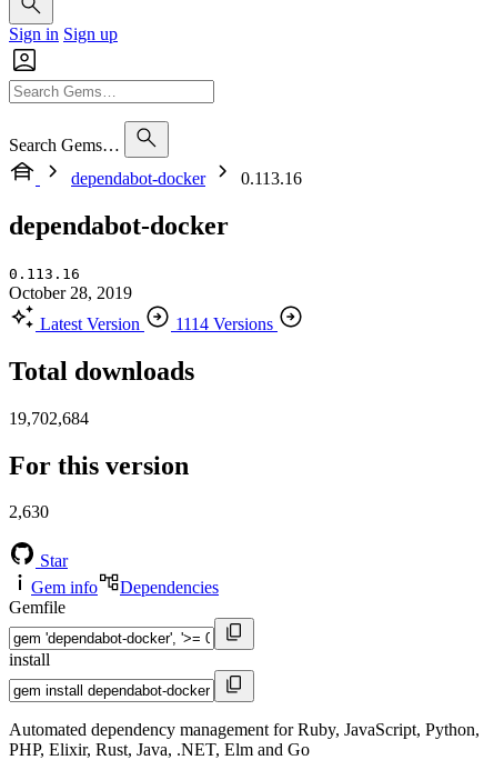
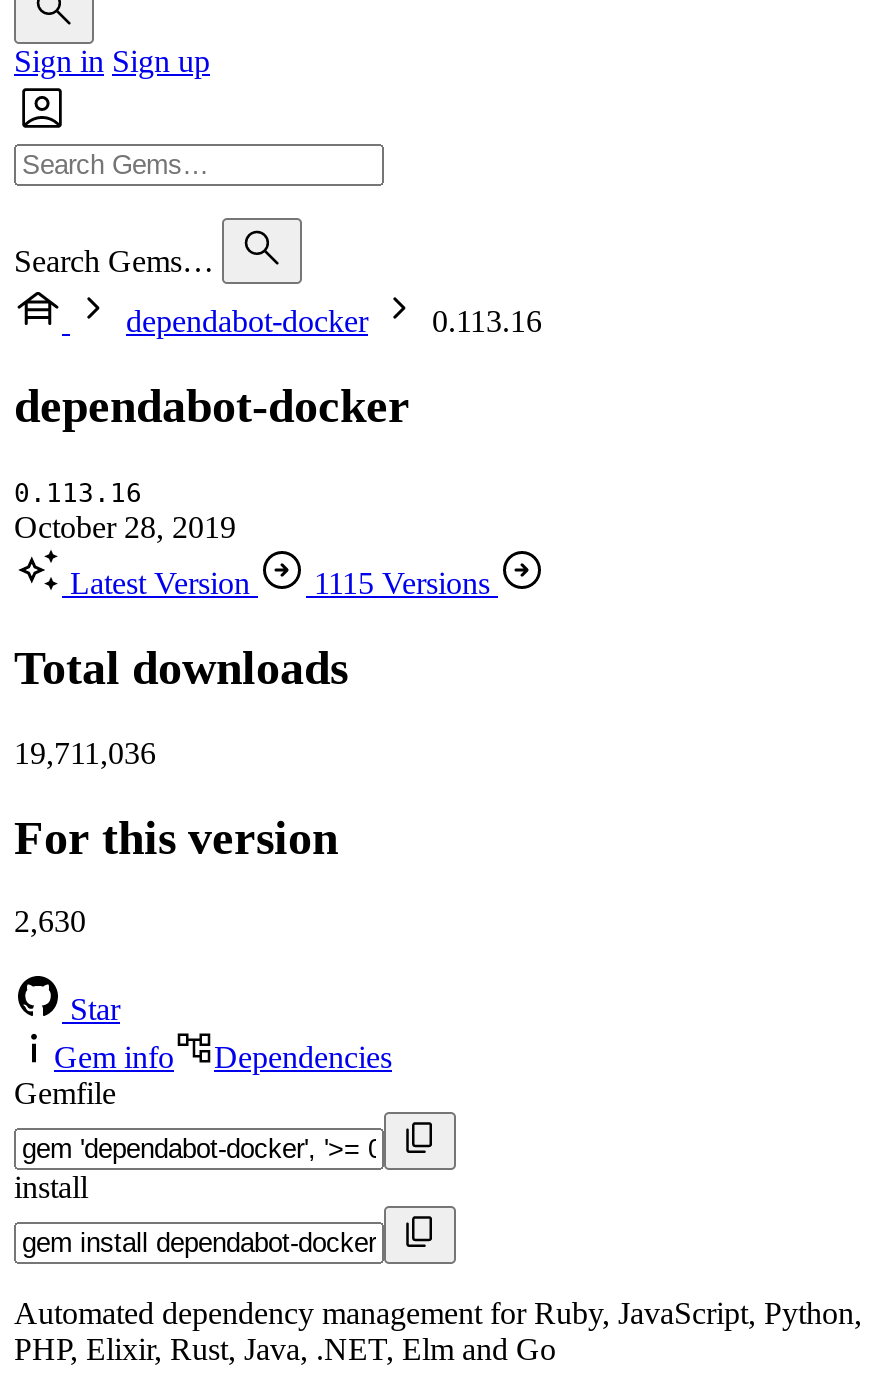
- Latest Version 1114 Versions
+ Latest Version 1115 Versions

- 19,702,684
+ 19,711,036
